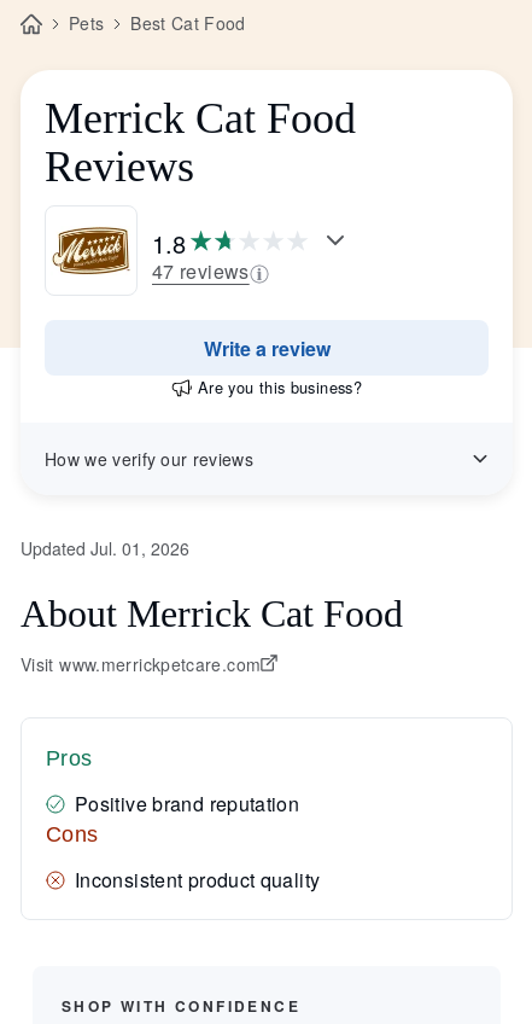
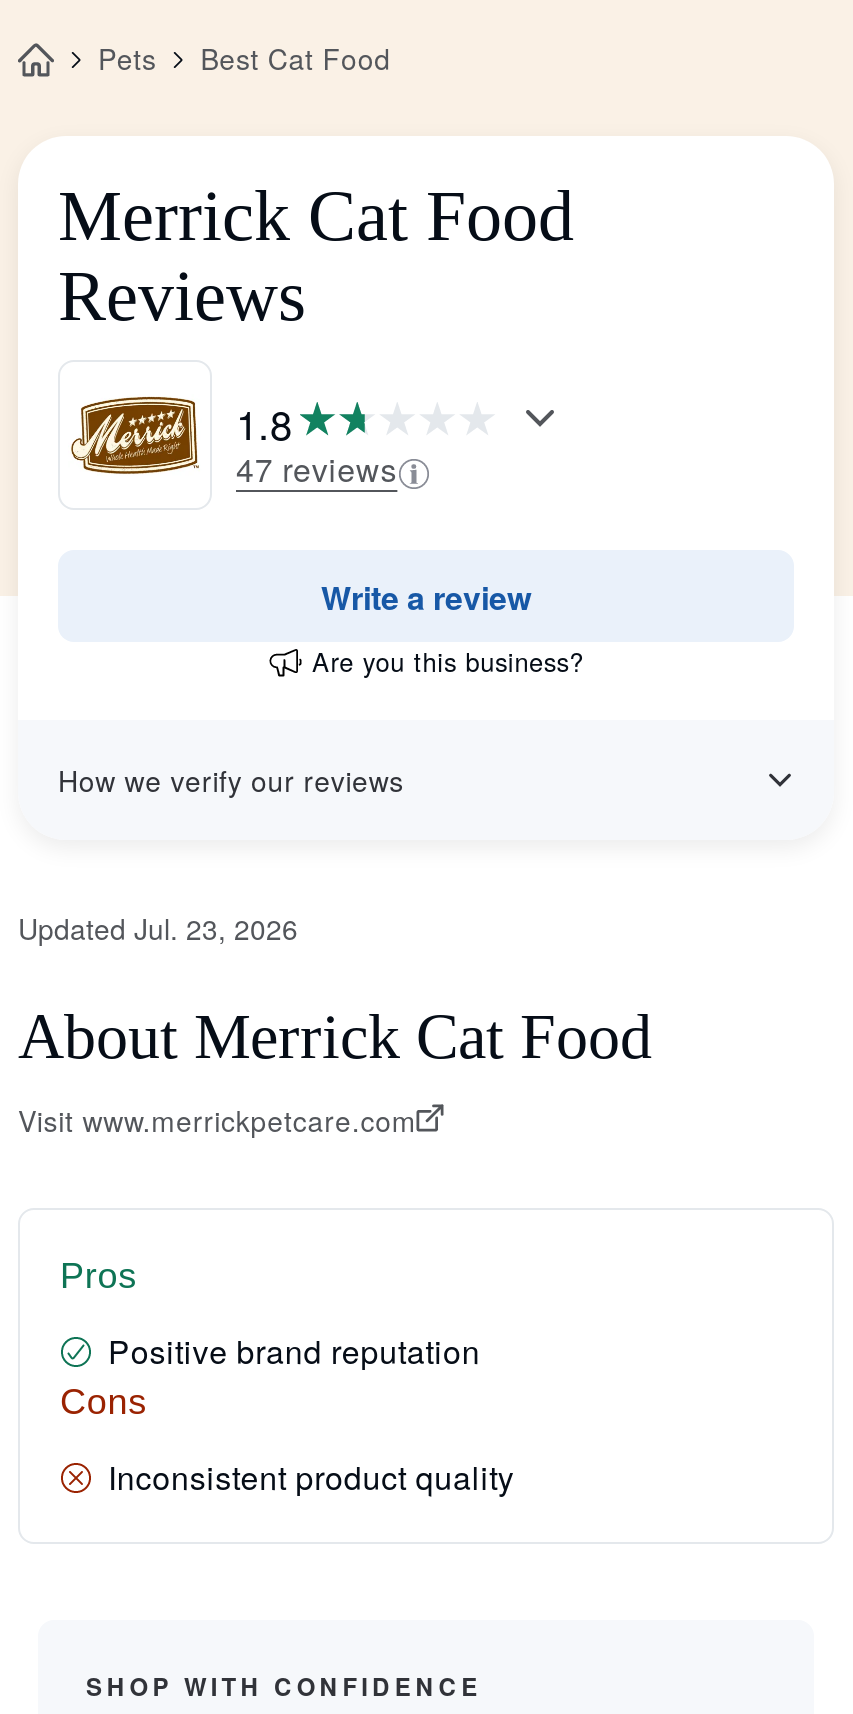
- Updated Jul. 01, 2026
+ Updated Jul. 23, 2026
